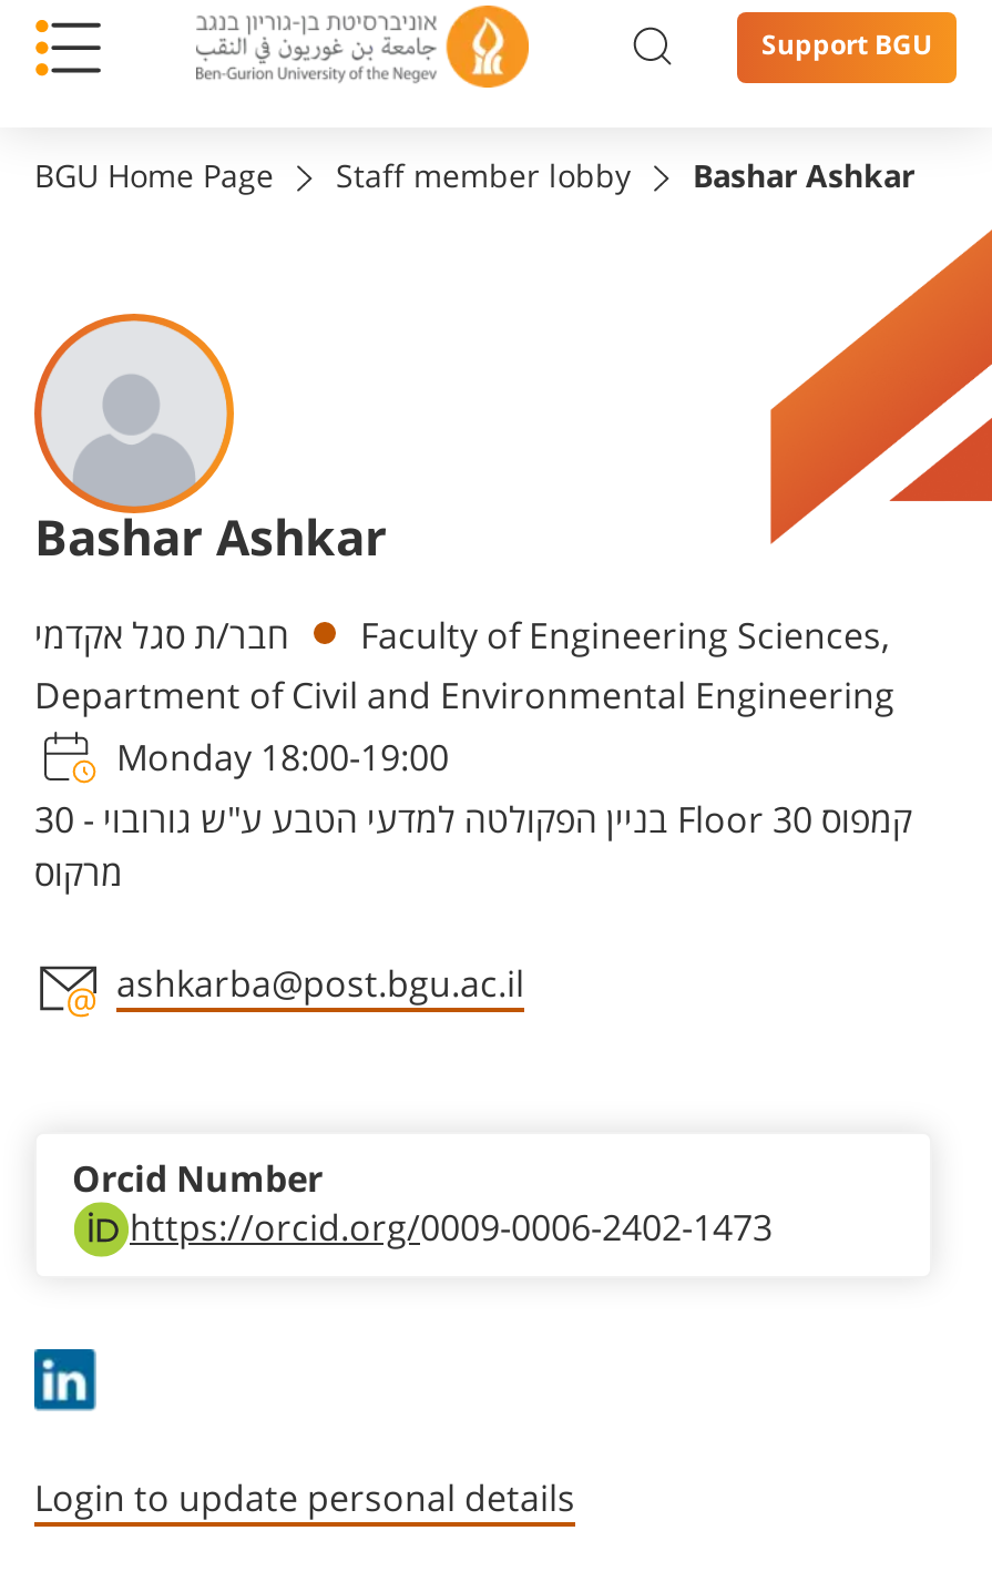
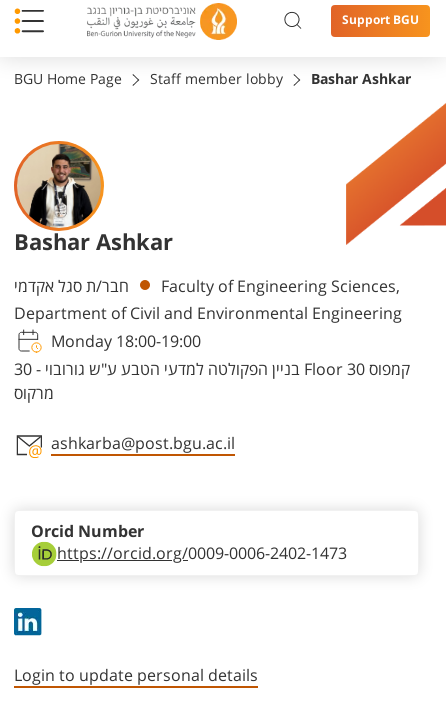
- [image]
+ [image]
